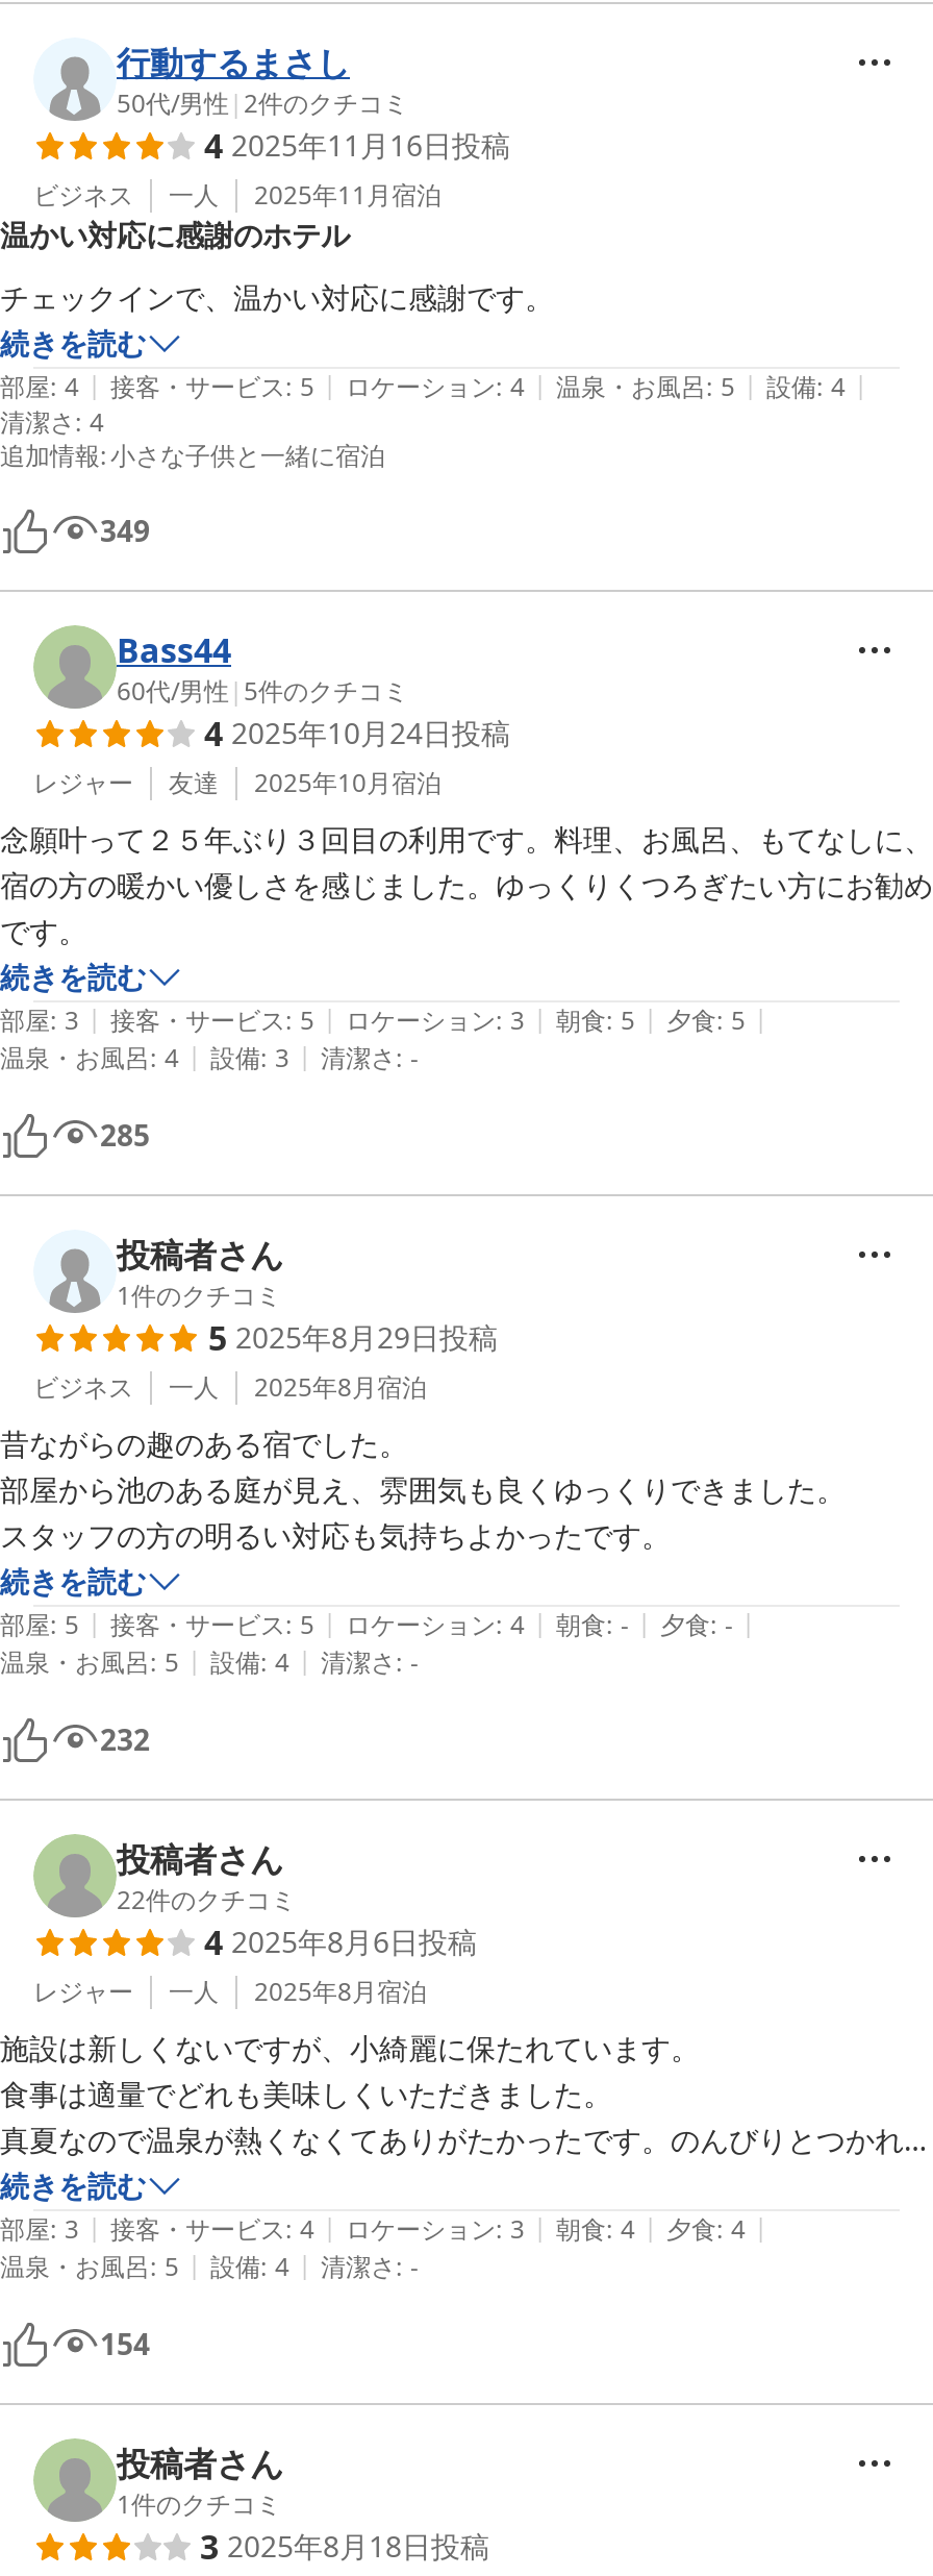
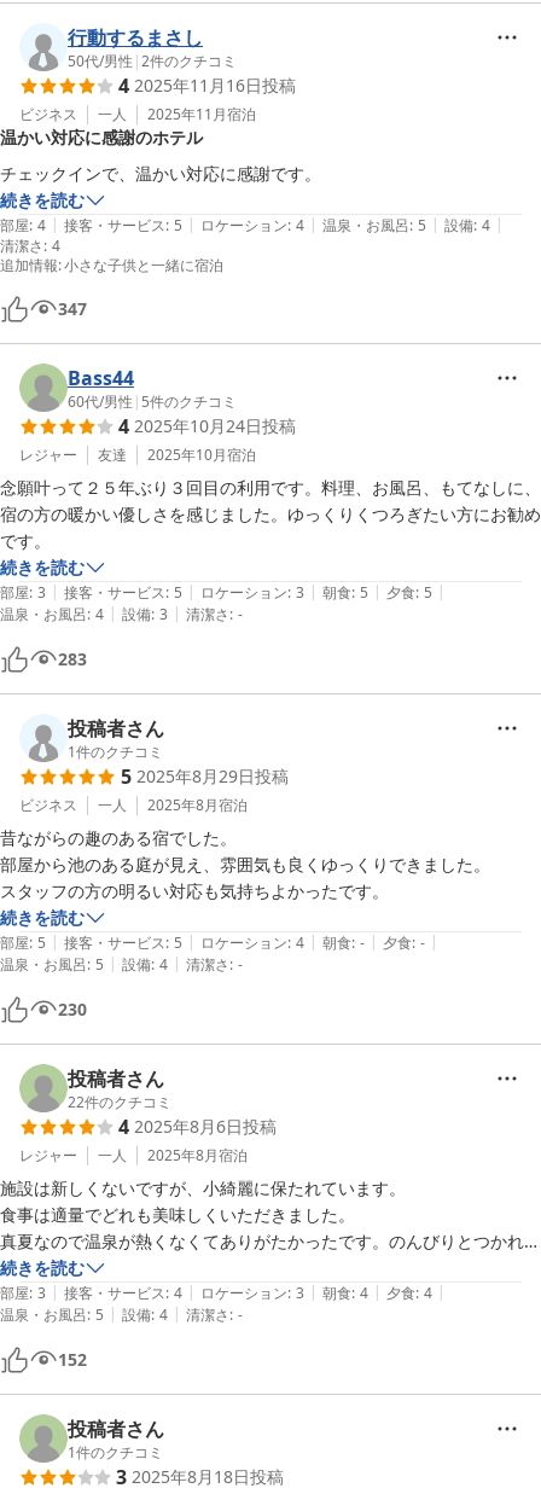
- 349
+ 347

- 285
+ 283

- 232
+ 230

- 154
+ 152
